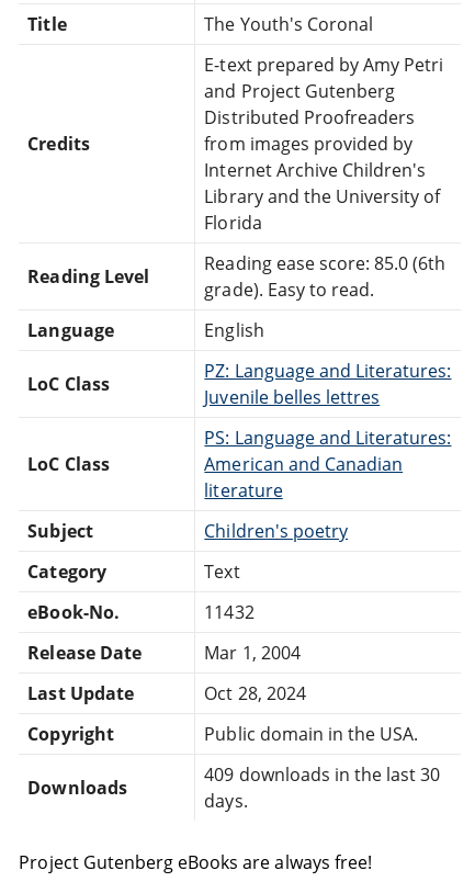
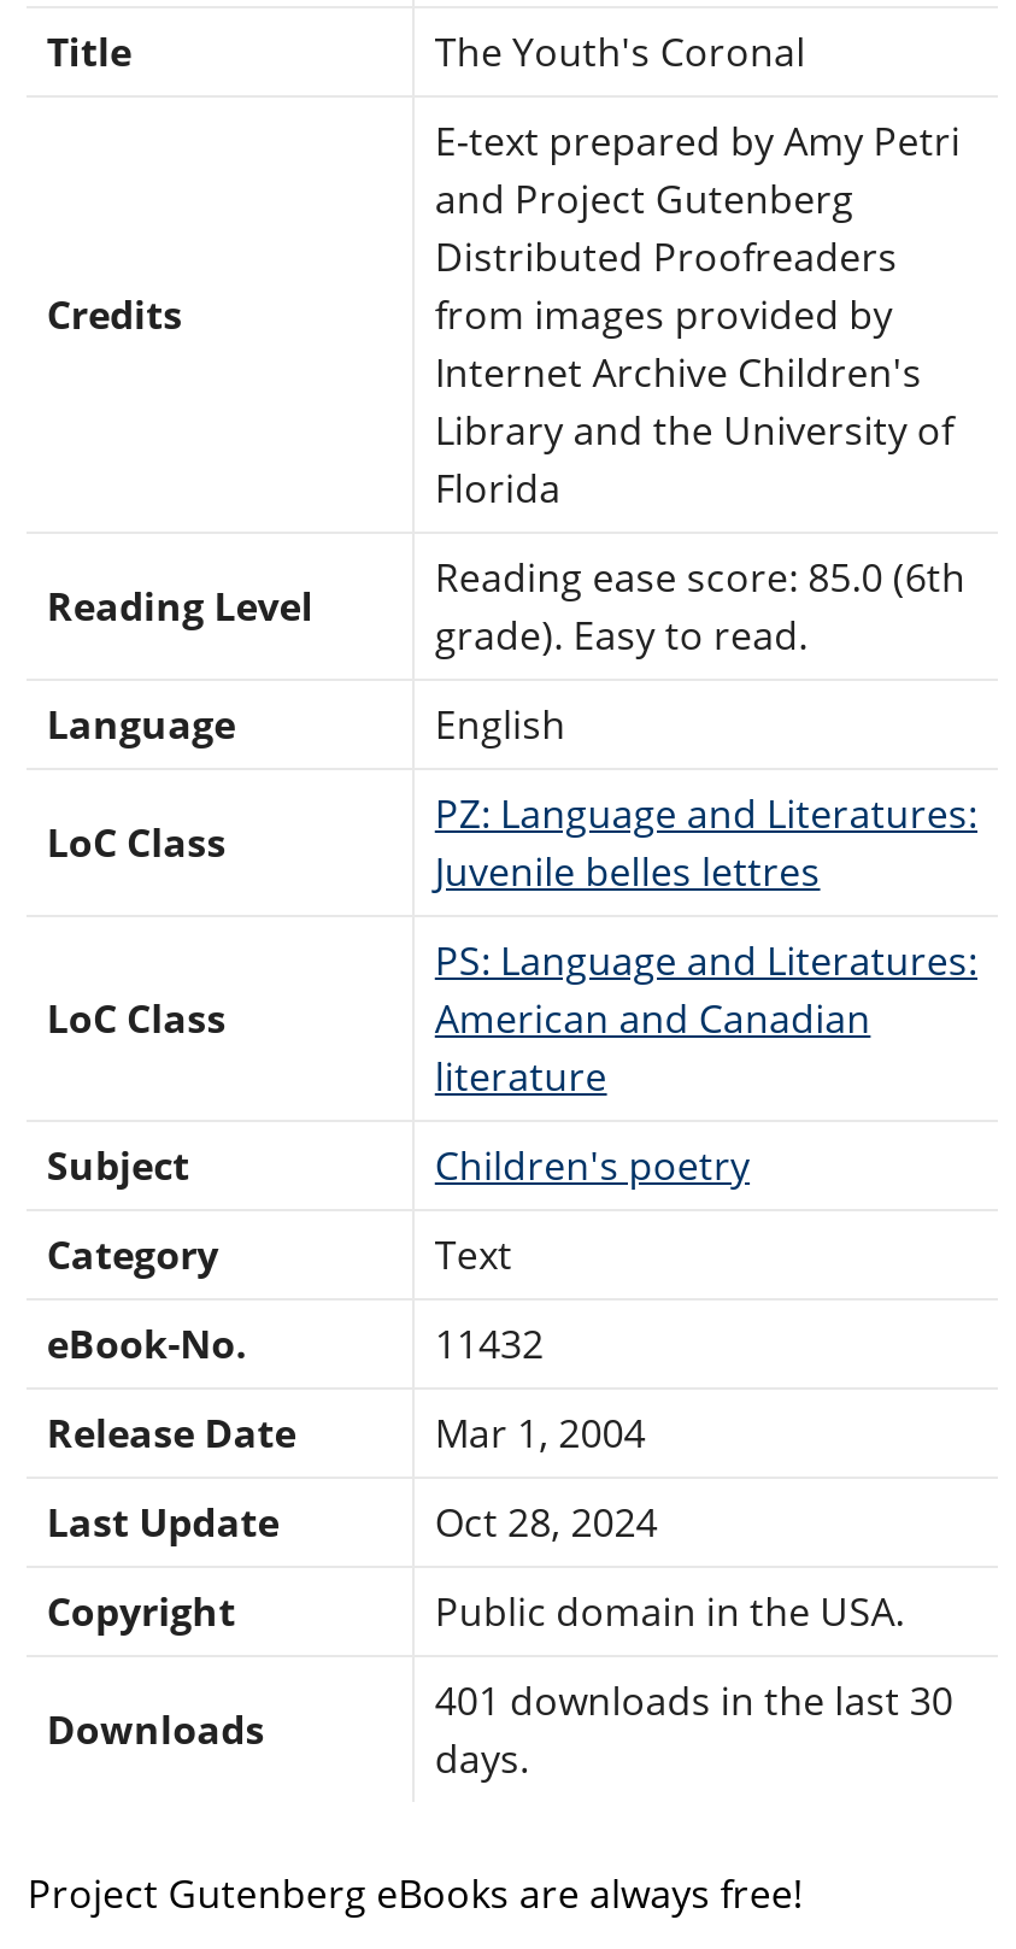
- 409 downloads in the last 30
+ 401 downloads in the last 30
